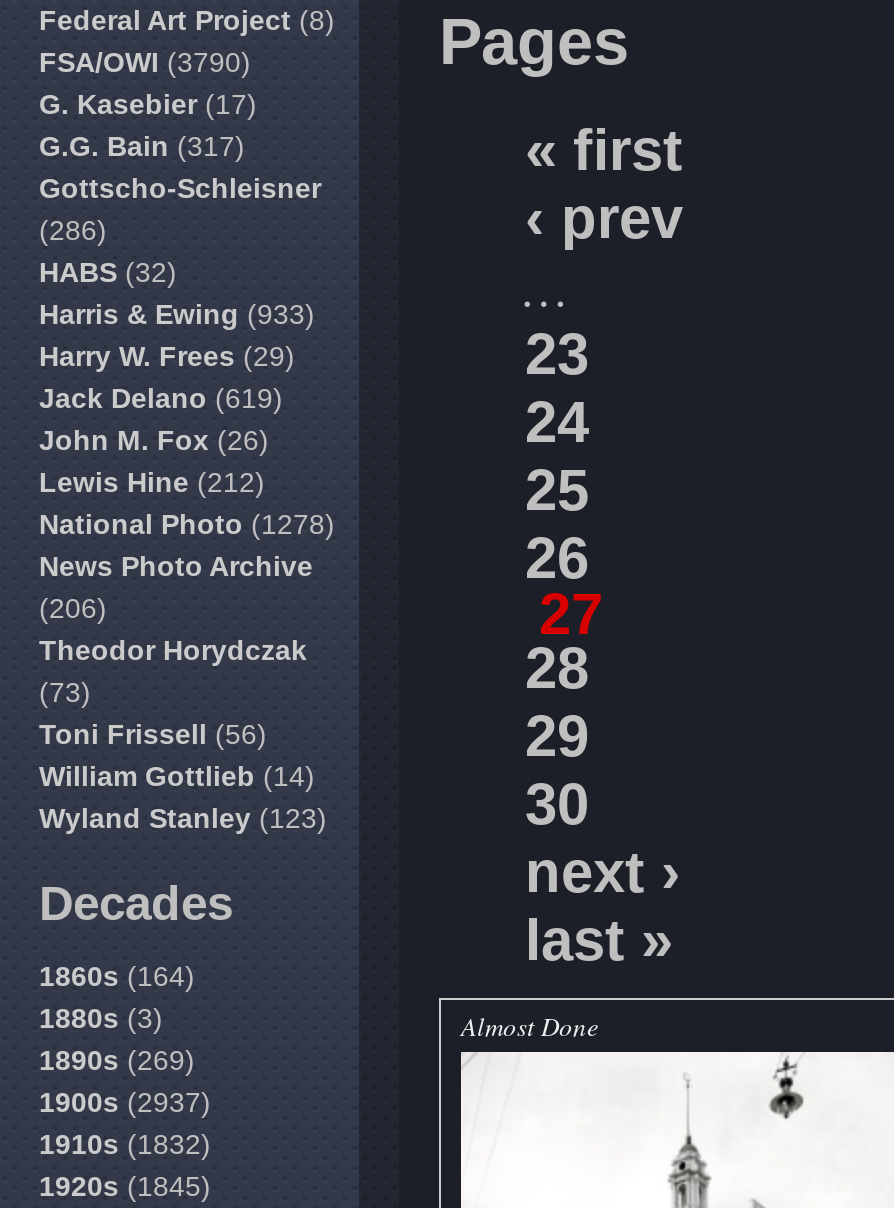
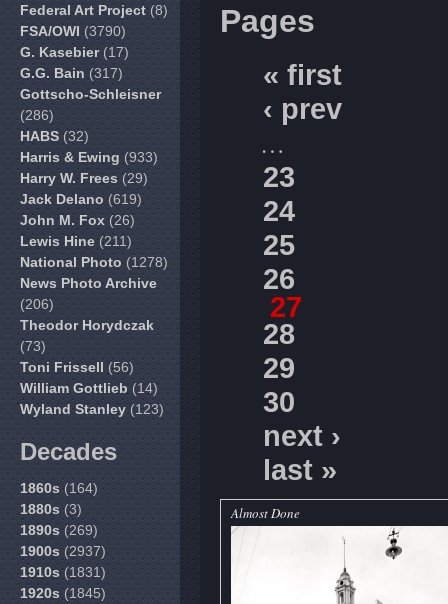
- Lewis Hine (212)
+ Lewis Hine (211)

- 1910s (1832)
+ 1910s (1831)
